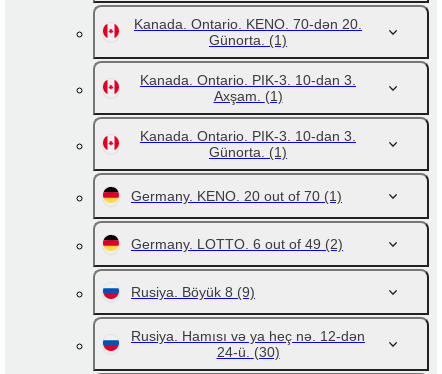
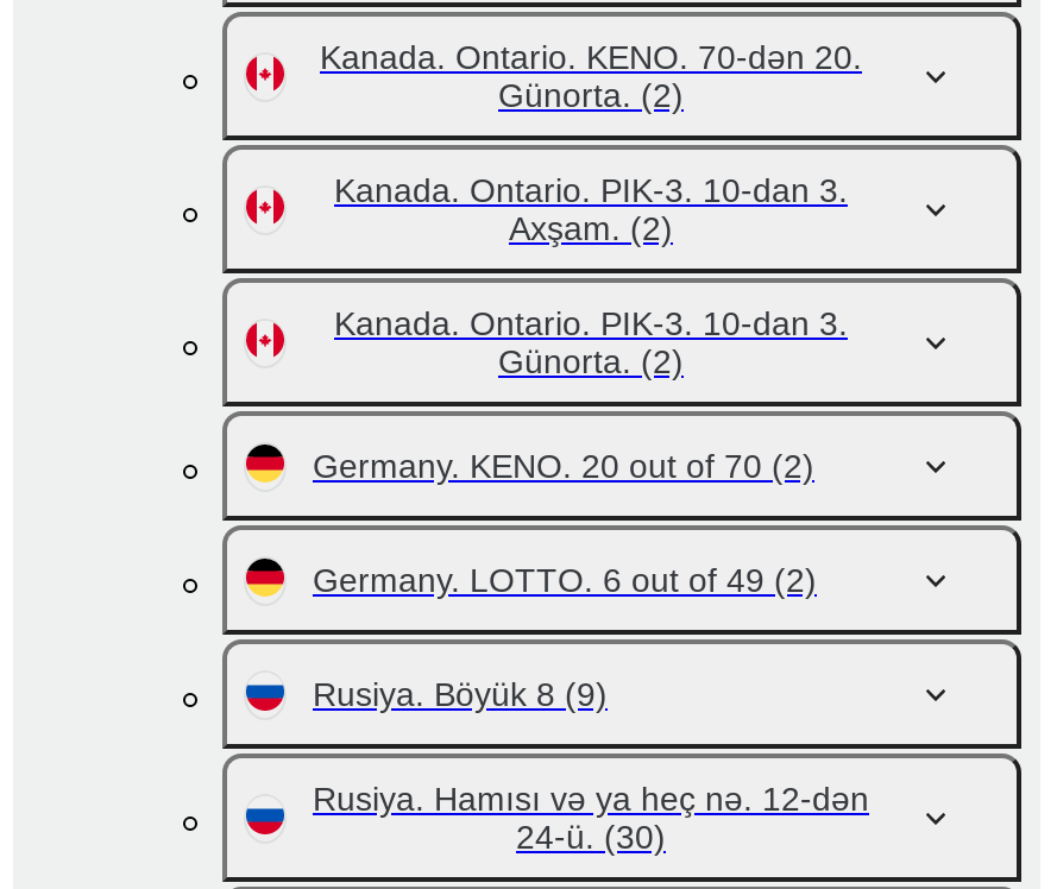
- Günorta. (1)
+ Günorta. (2)

- Axşam. (1)
+ Axşam. (2)

- Günorta. (1)
+ Günorta. (2)

- Germany. KENO. 20 out of 70 (1)
+ Germany. KENO. 20 out of 70 (2)
